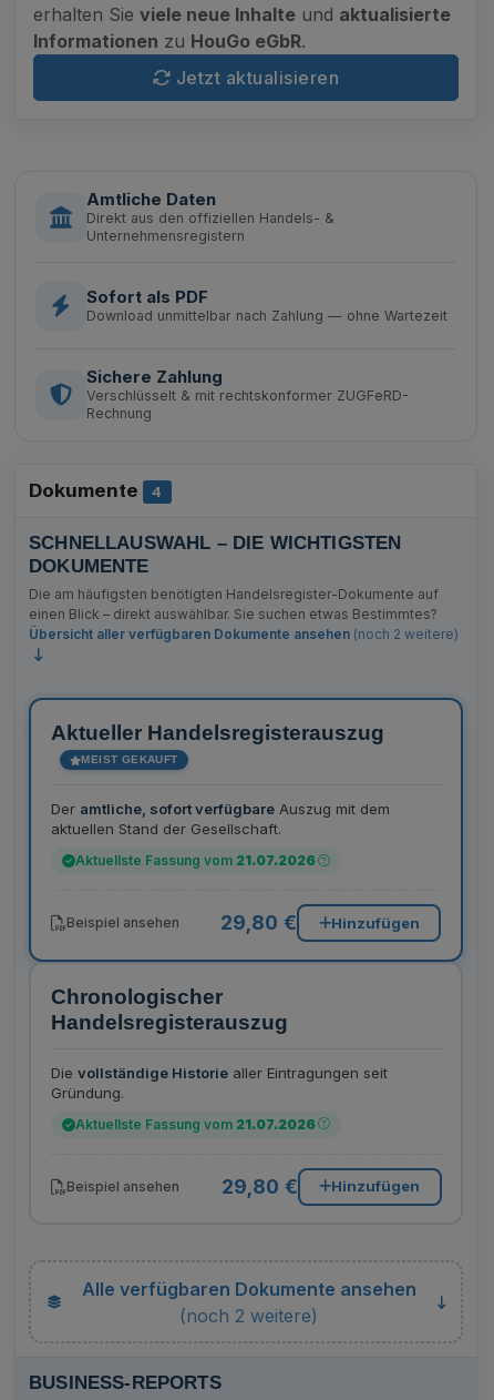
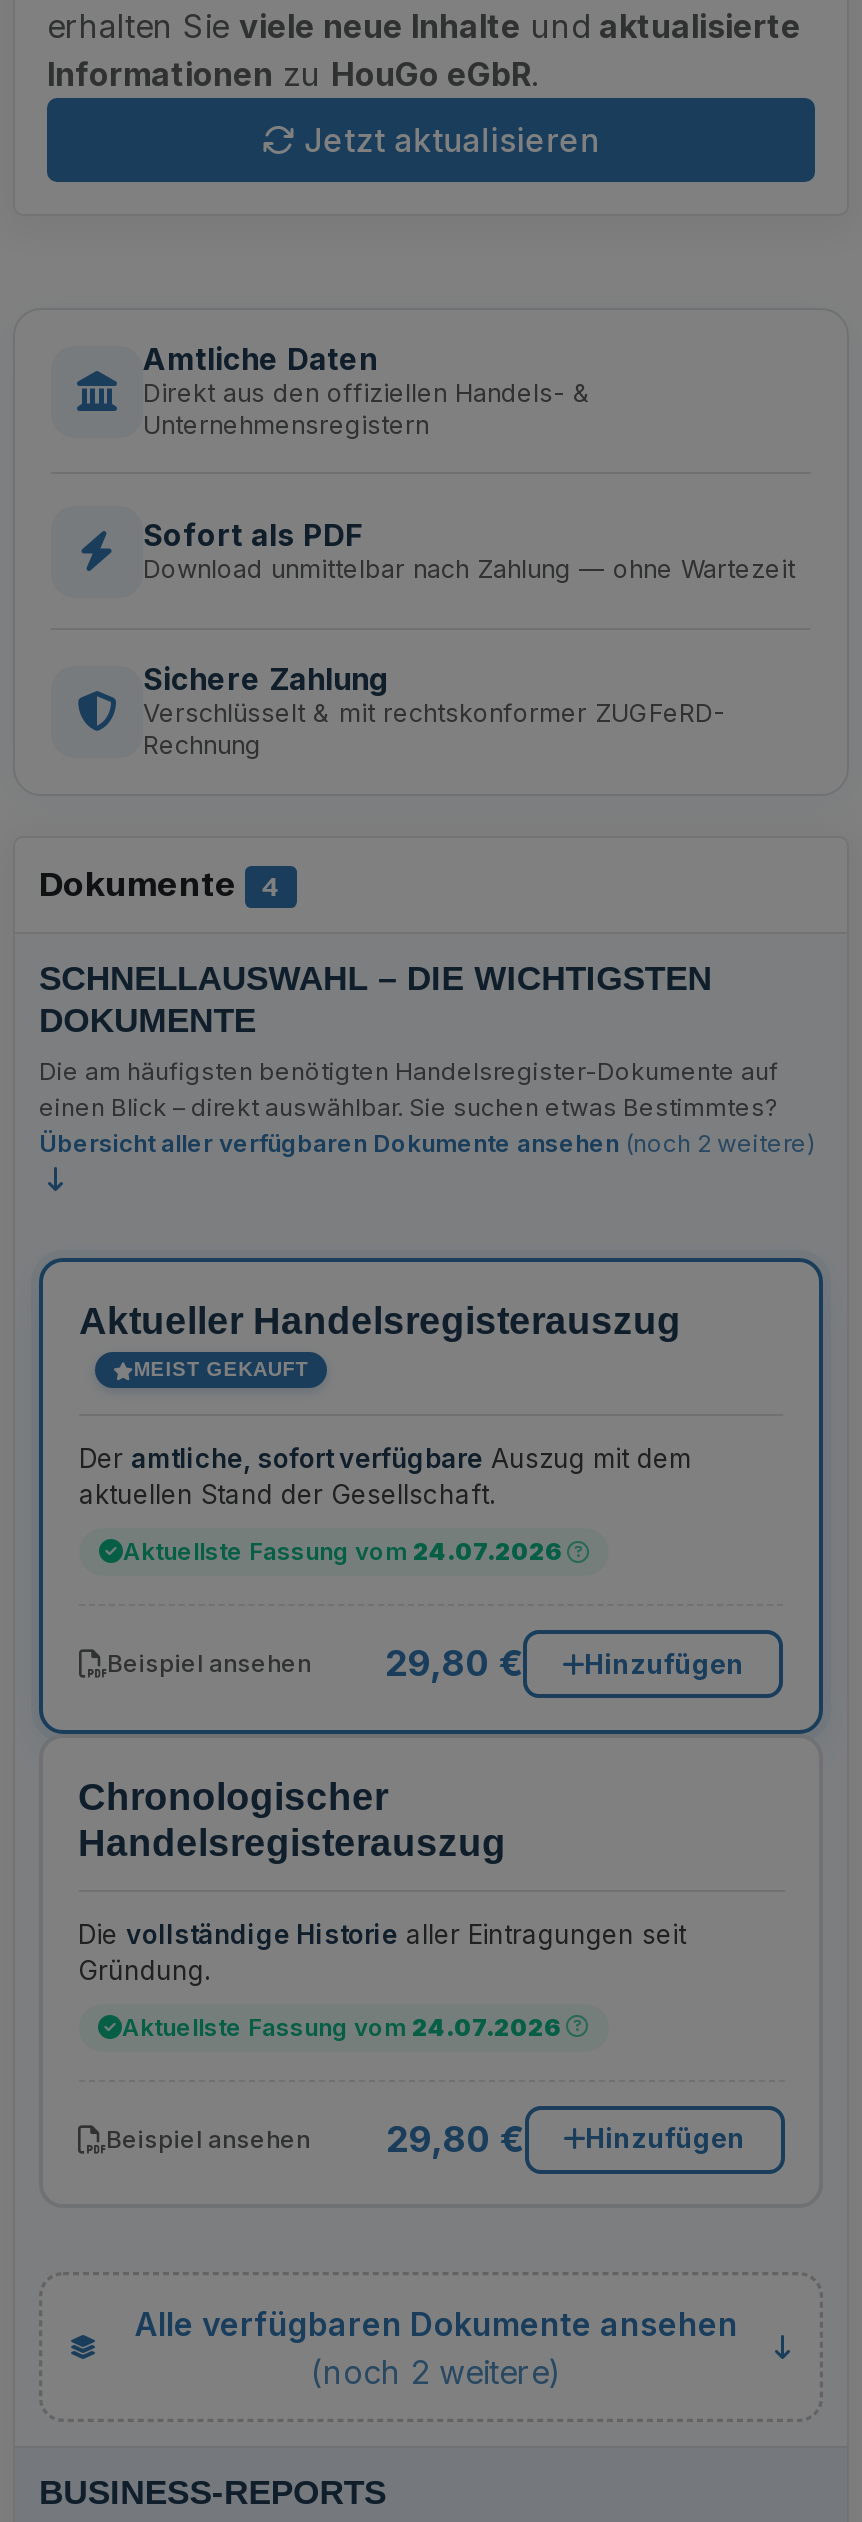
- Aktuellste Fassung vom 21.07.2026
+ Aktuellste Fassung vom 24.07.2026

- Aktuellste Fassung vom 21.07.2026
+ Aktuellste Fassung vom 24.07.2026
